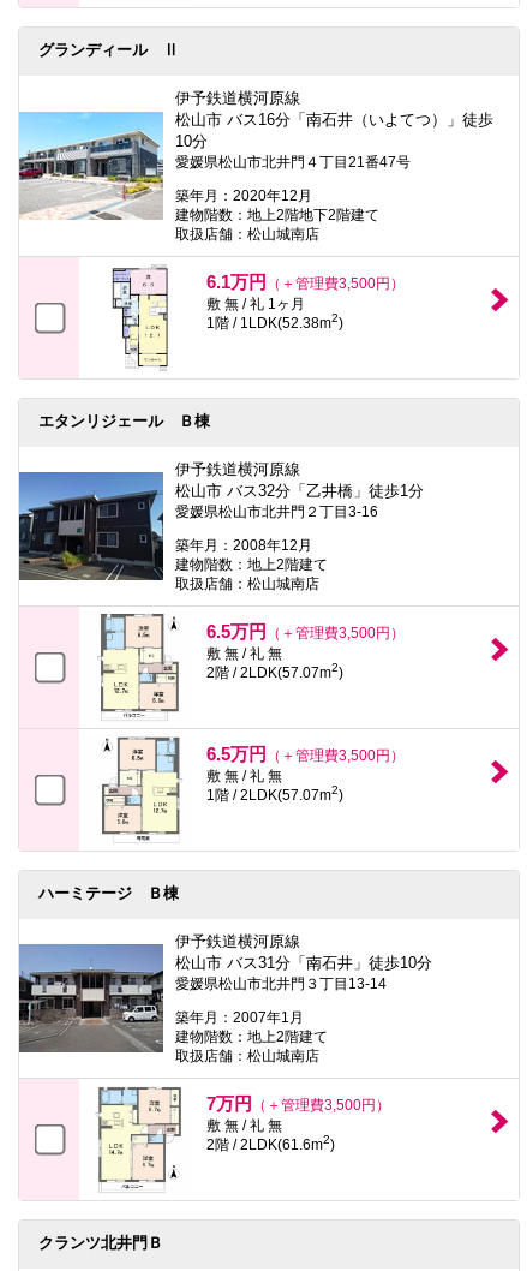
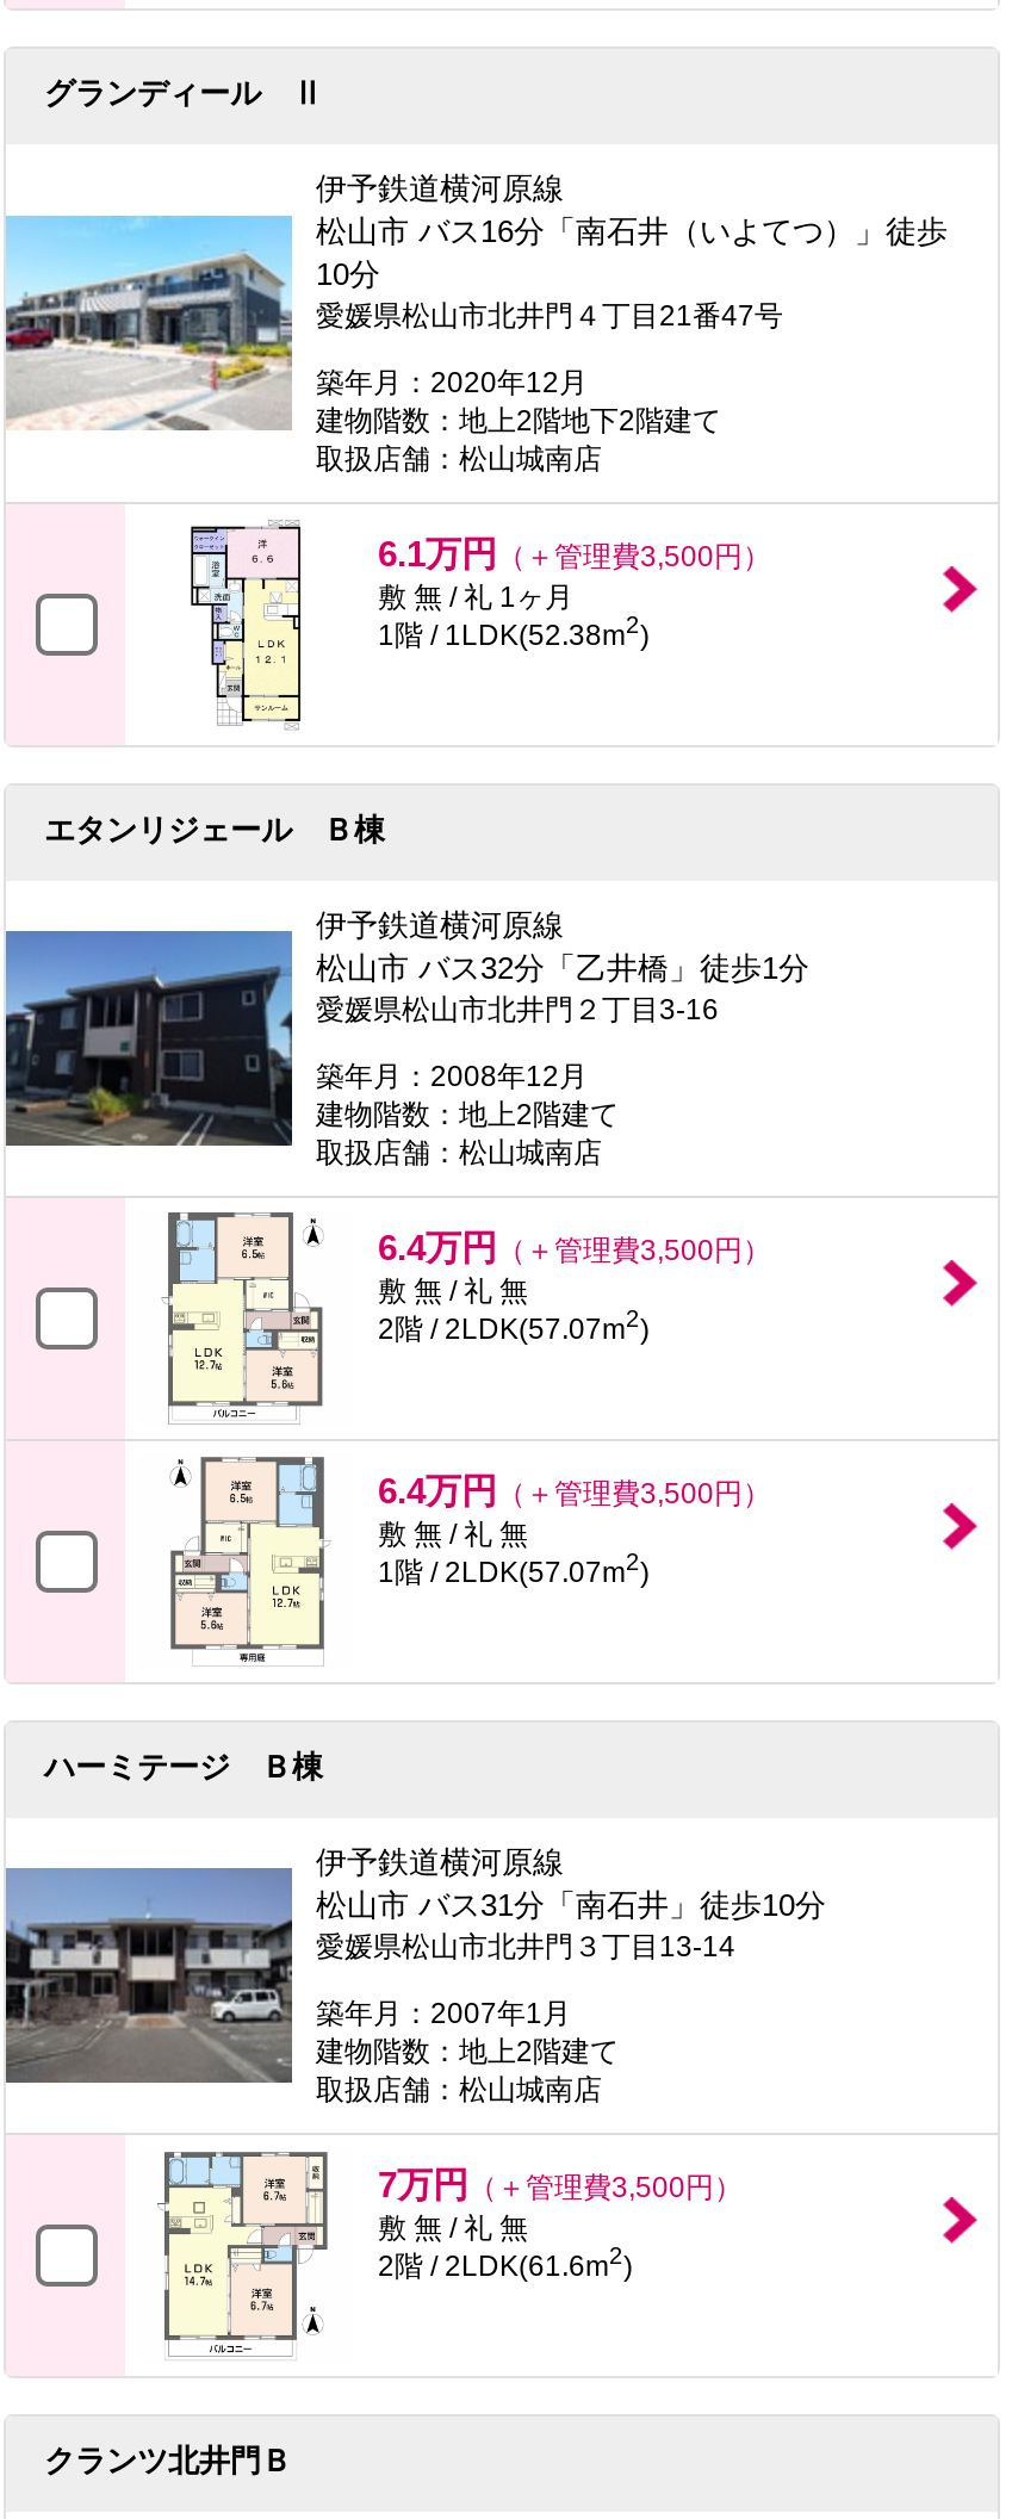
- 6.5万円（＋管理費3,500円）
+ 6.4万円（＋管理費3,500円）

- 6.5万円（＋管理費3,500円）
+ 6.4万円（＋管理費3,500円）
